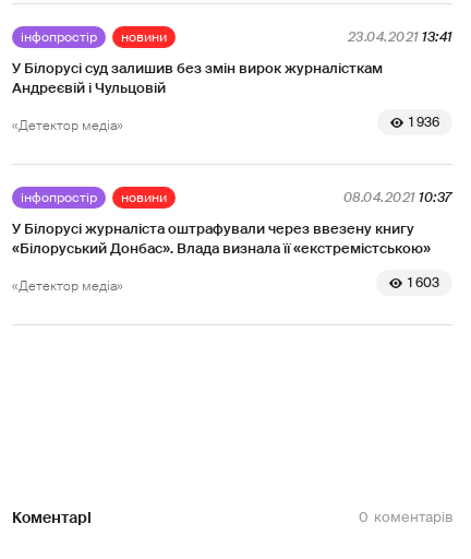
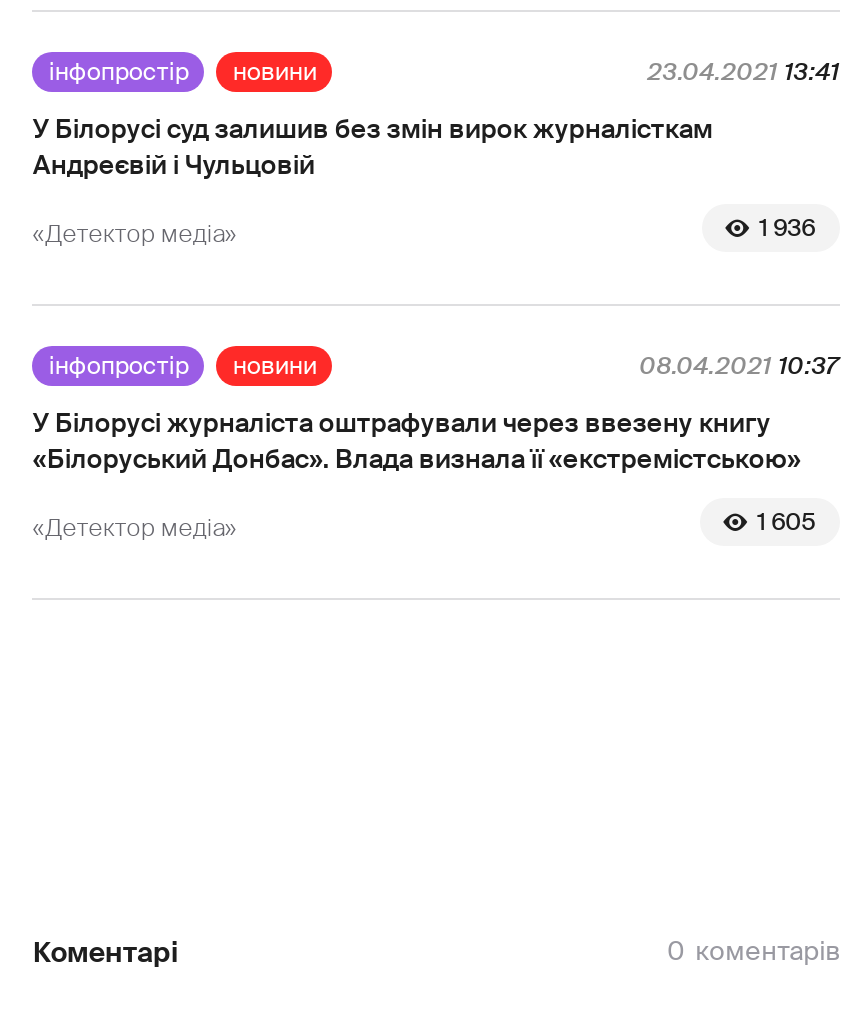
- 1 603
+ 1 605
